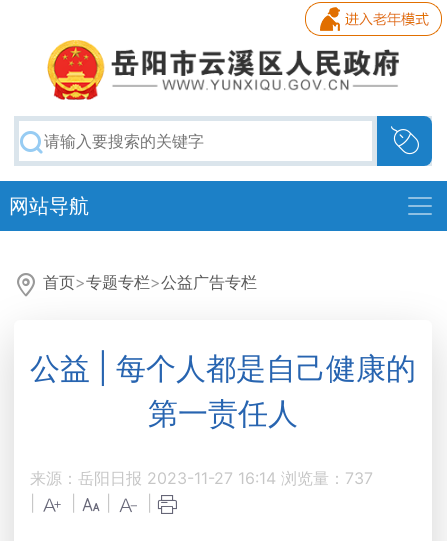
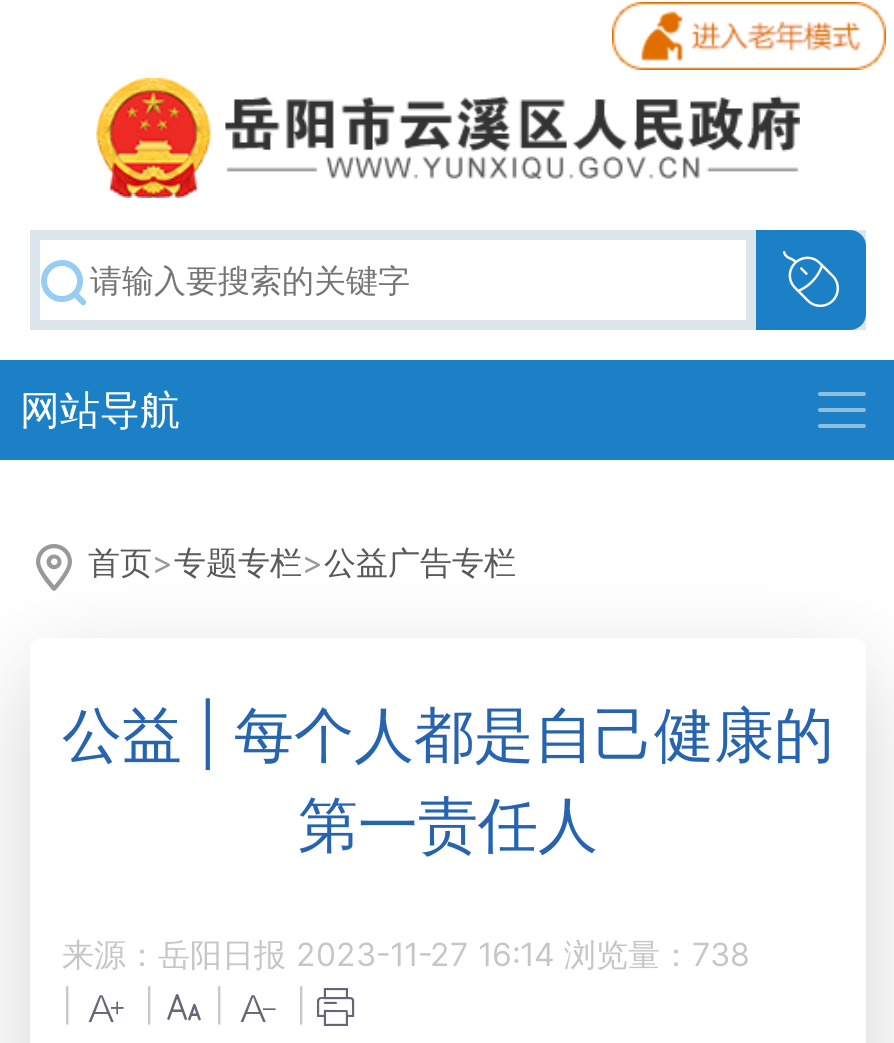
- 来源：岳阳日报 2023-11-27 16:14 浏览量：737
+ 来源：岳阳日报 2023-11-27 16:14 浏览量：738
